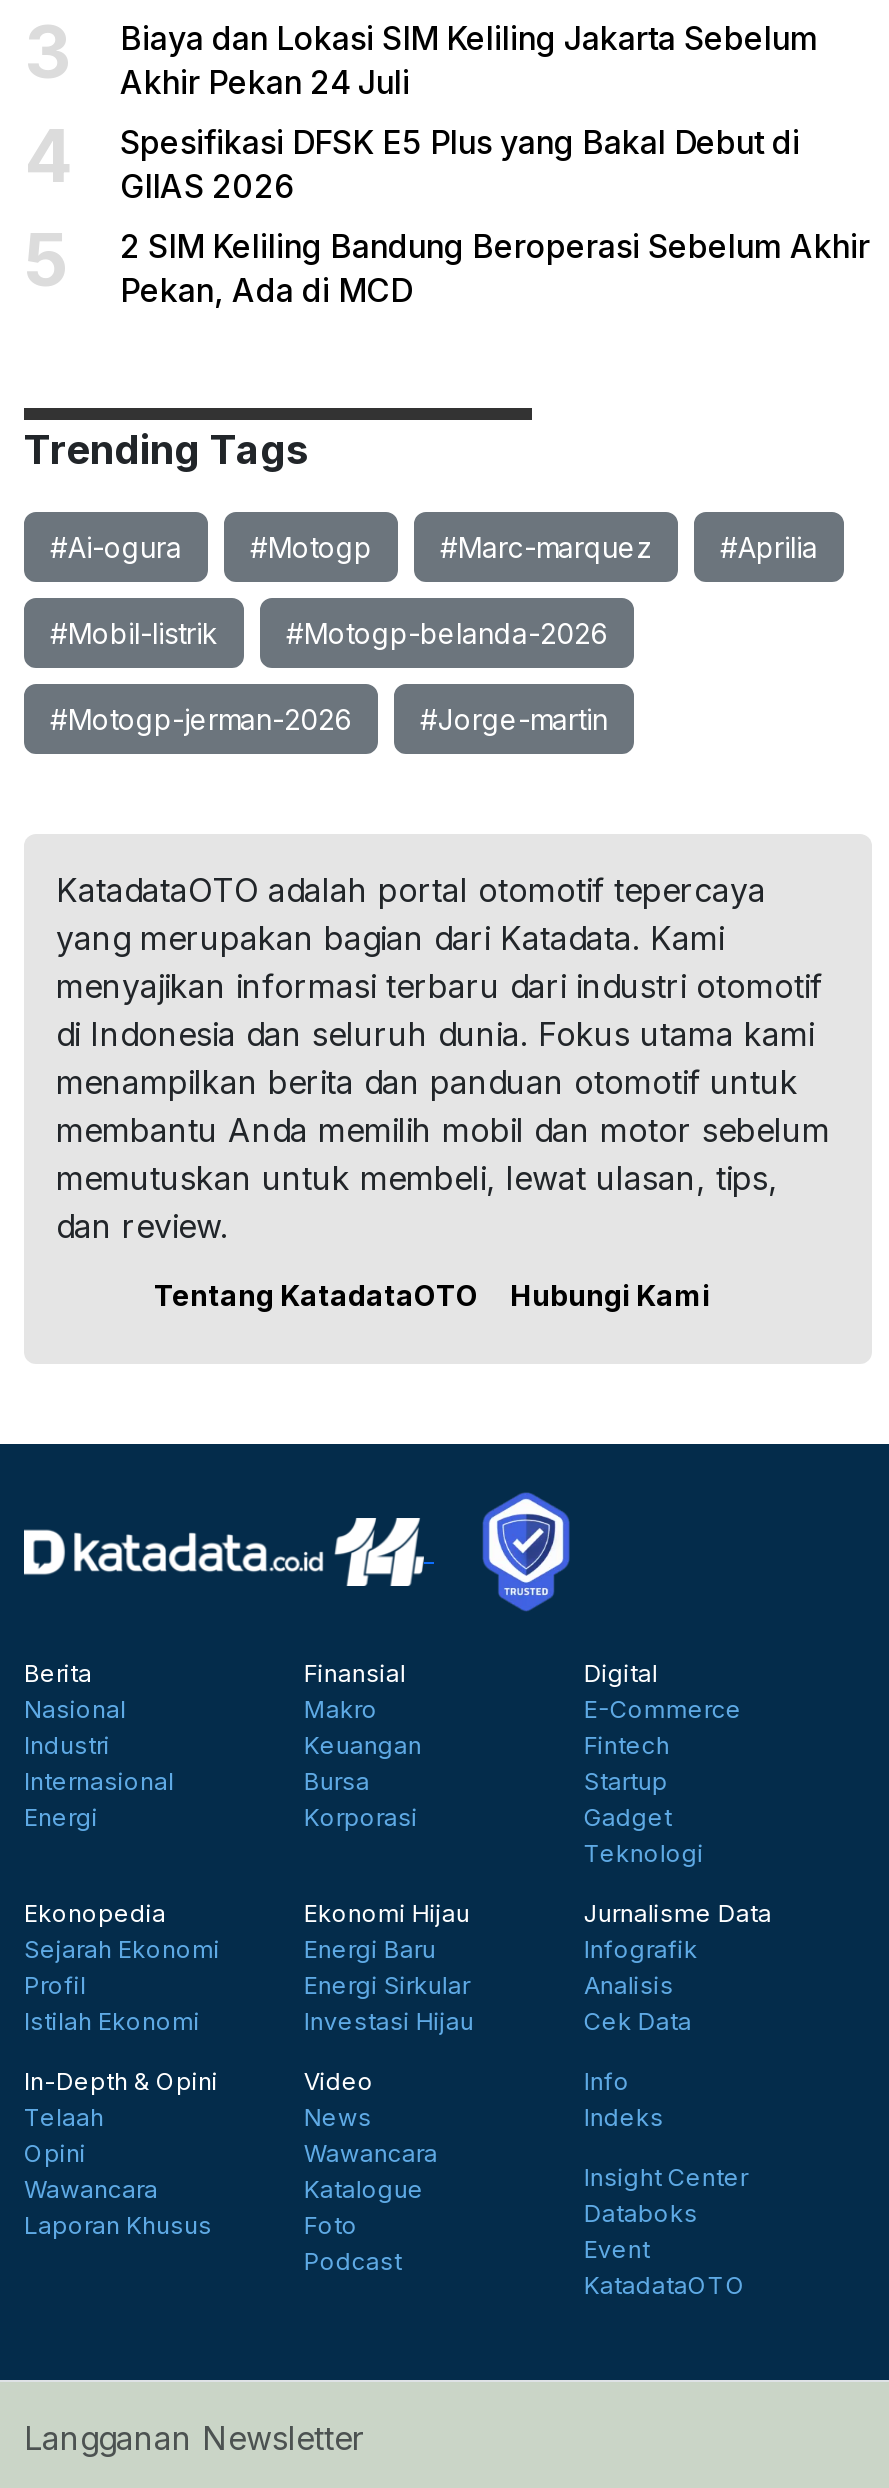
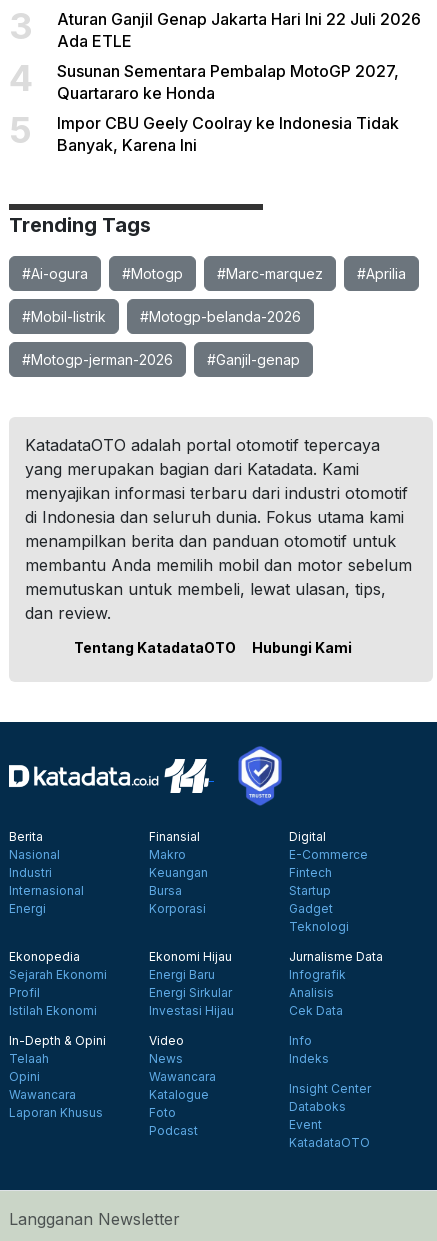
- Biaya dan Lokasi SIM Keliling Jakarta Sebelum
- Akhir Pekan 24 Juli
+ Aturan Ganjil Genap Jakarta Hari Ini 22 Juli 2026
+ Ada ETLE

- Spesifikasi DFSK E5 Plus yang Bakal Debut di
- GIIAS 2026
+ Susunan Sementara Pembalap MotoGP 2027,
+ Quartararo ke Honda

- 2 SIM Keliling Bandung Beroperasi Sebelum Akhir
- Pekan, Ada di MCD
+ Impor CBU Geely Coolray ke Indonesia Tidak
+ Banyak, Karena Ini

- #Jorge-martin
+ #Ganjil-genap
